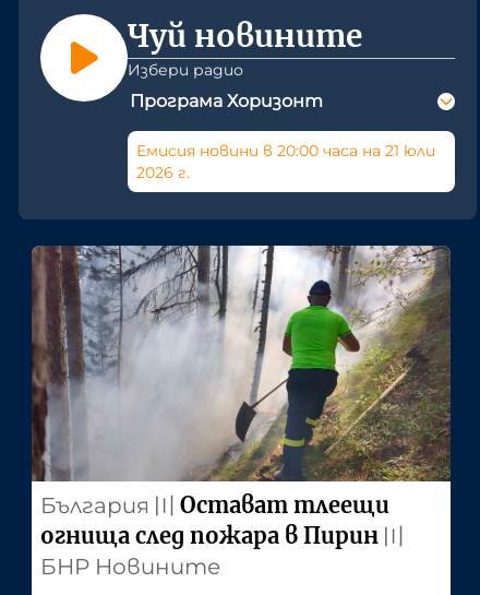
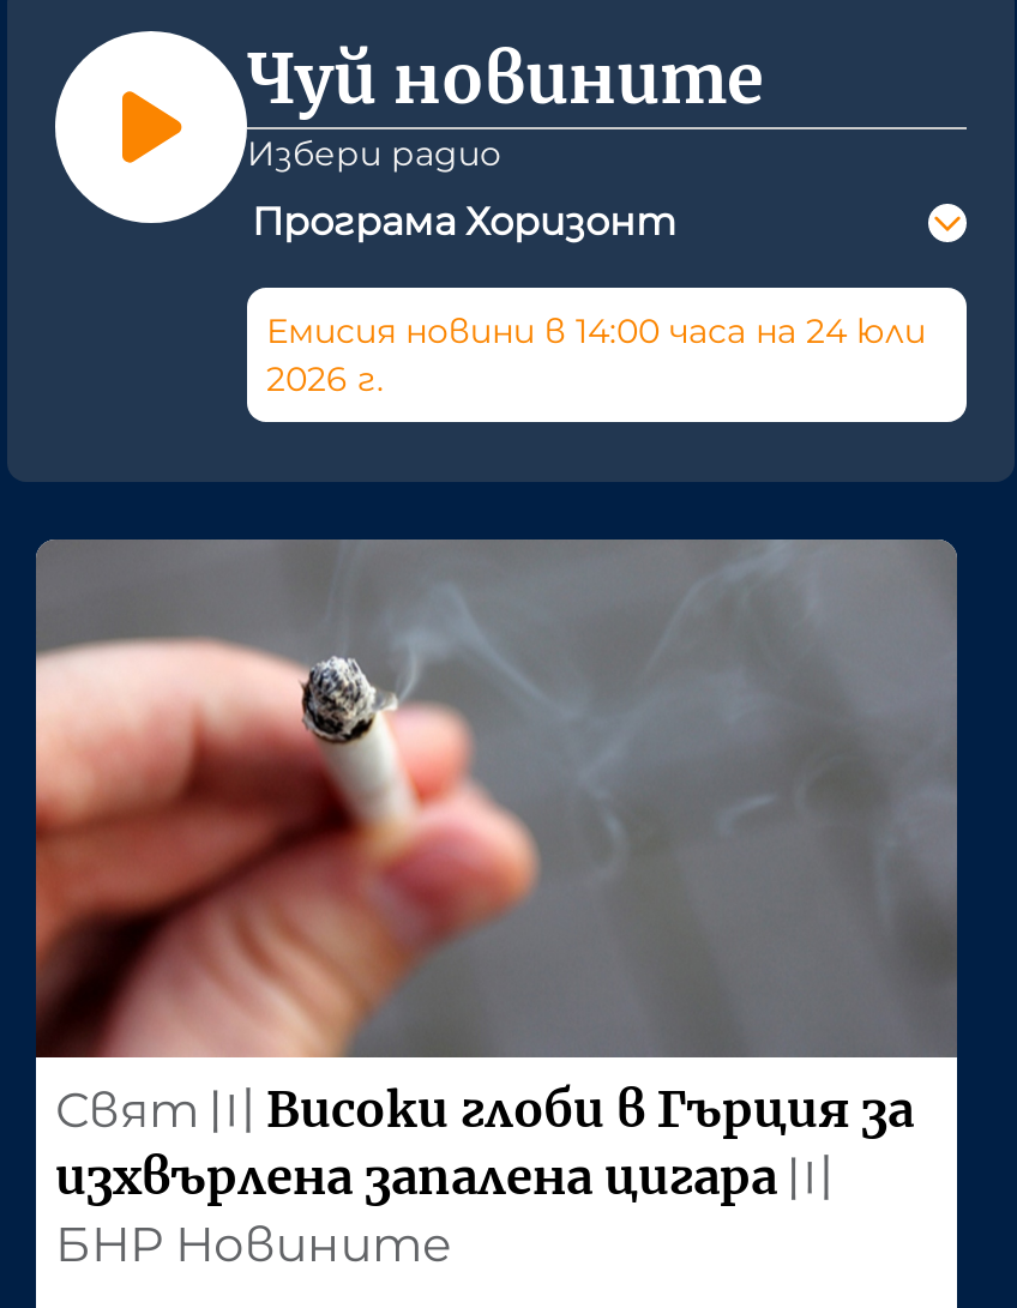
- Емисия новини в 20:00 часа на 21 юли
+ Емисия новини в 14:00 часа на 24 юли

- [image]
- България 〣 Остават тлеещи
- огнища след пожара в Пирин 〣
+ [image]
+ Свят 〣 Високи глоби в Гърция за
+ изхвърлена запалена цигара 〣
